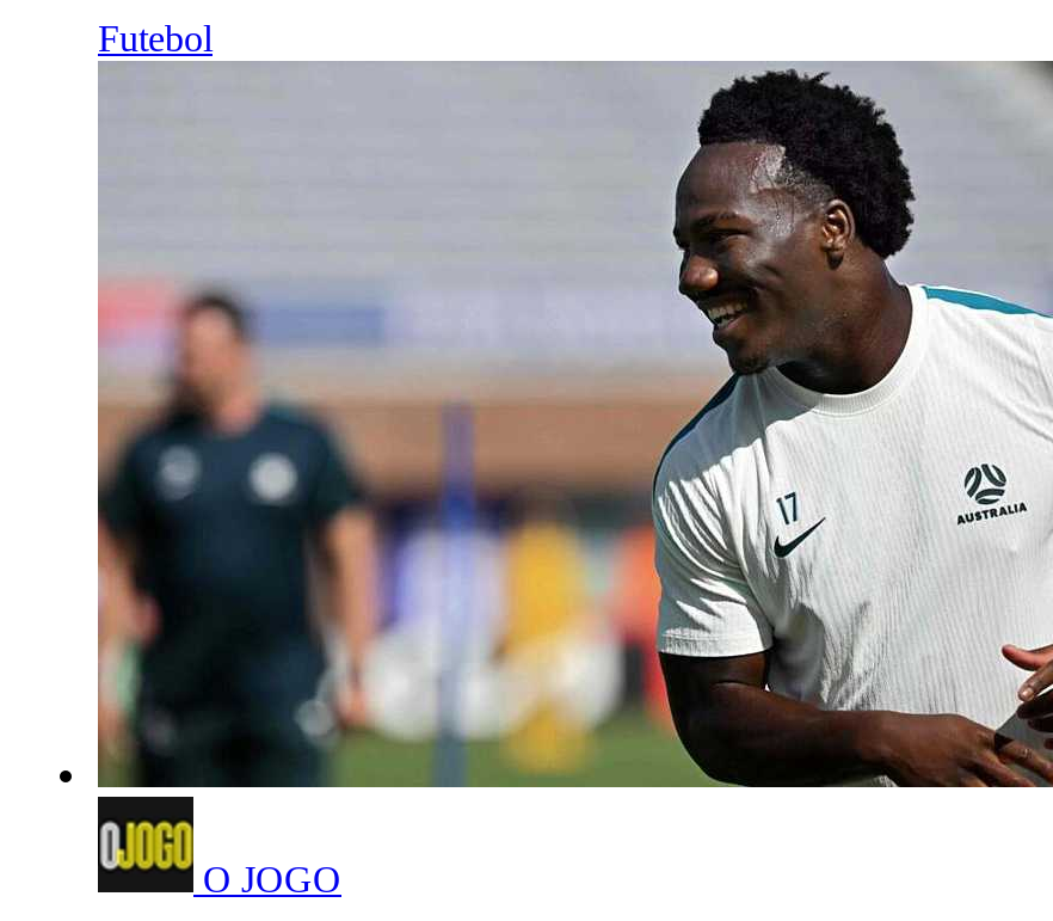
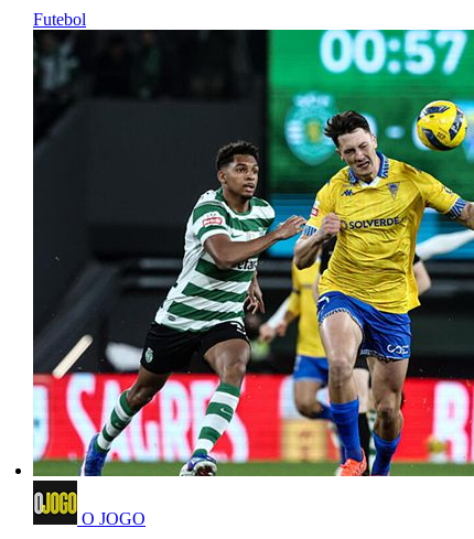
- [image]
+ [image]
